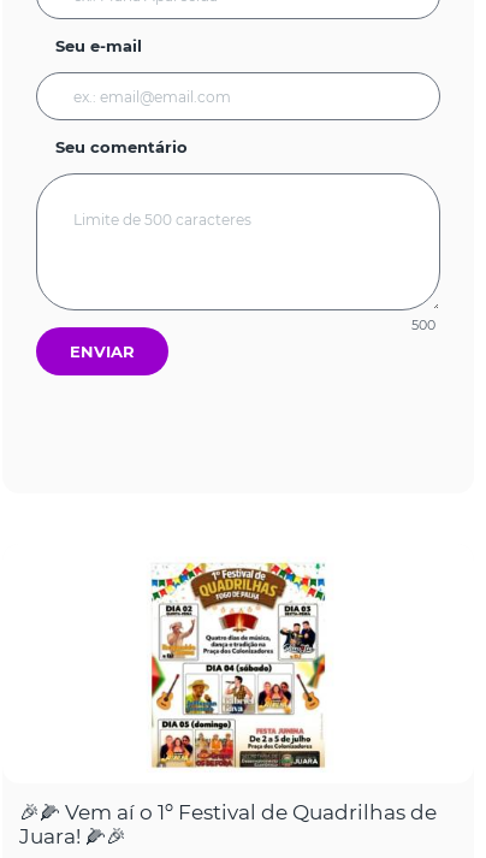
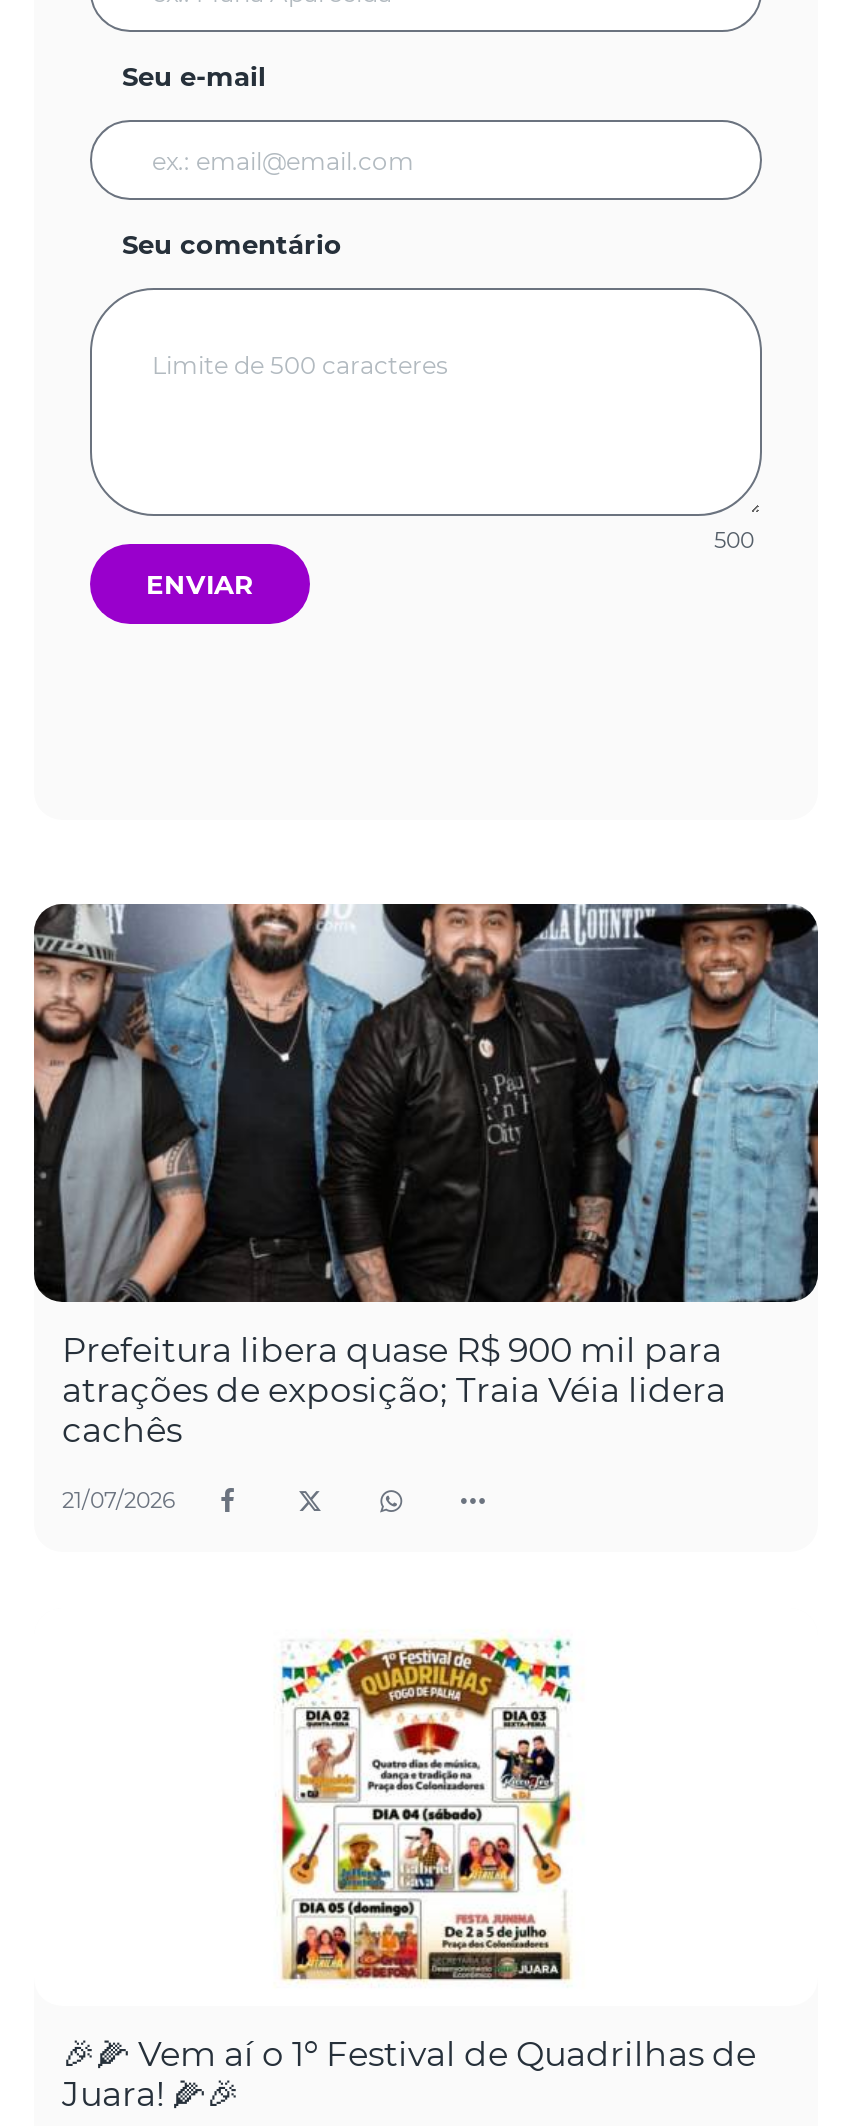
+ [image]
+ Prefeitura libera quase R$ 900 mil para
+ atrações de exposição; Traia Véia lidera
+ cachês
+ 21/07/2026
